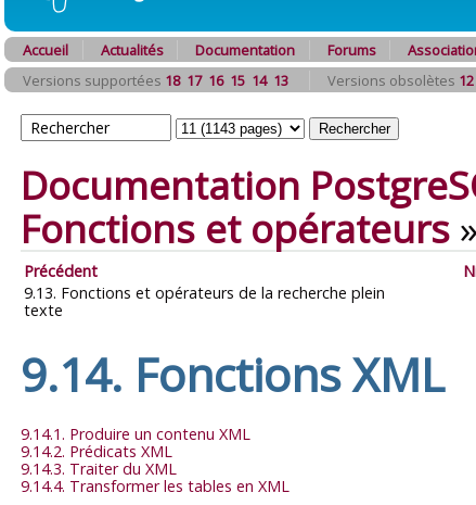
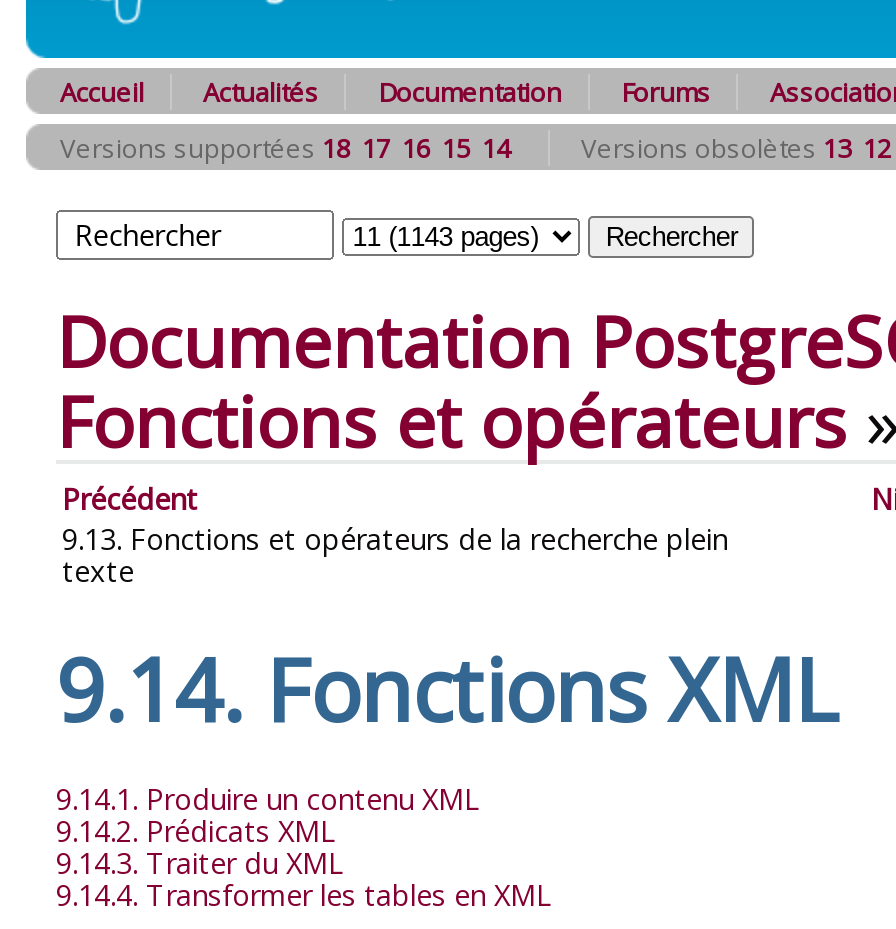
- Versions supportées 18 17 16 15 14 13
- Versions obsolètes 12
+ Versions supportées 18 17 16 15 14
+ Versions obsolètes 13 12
